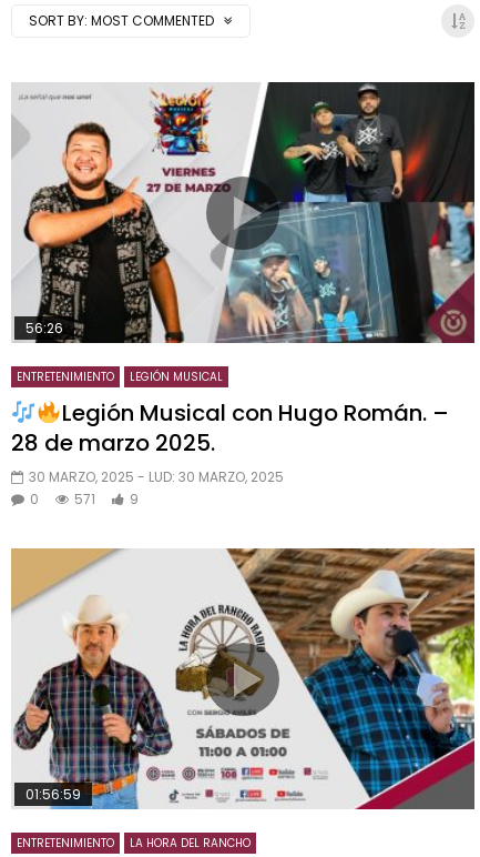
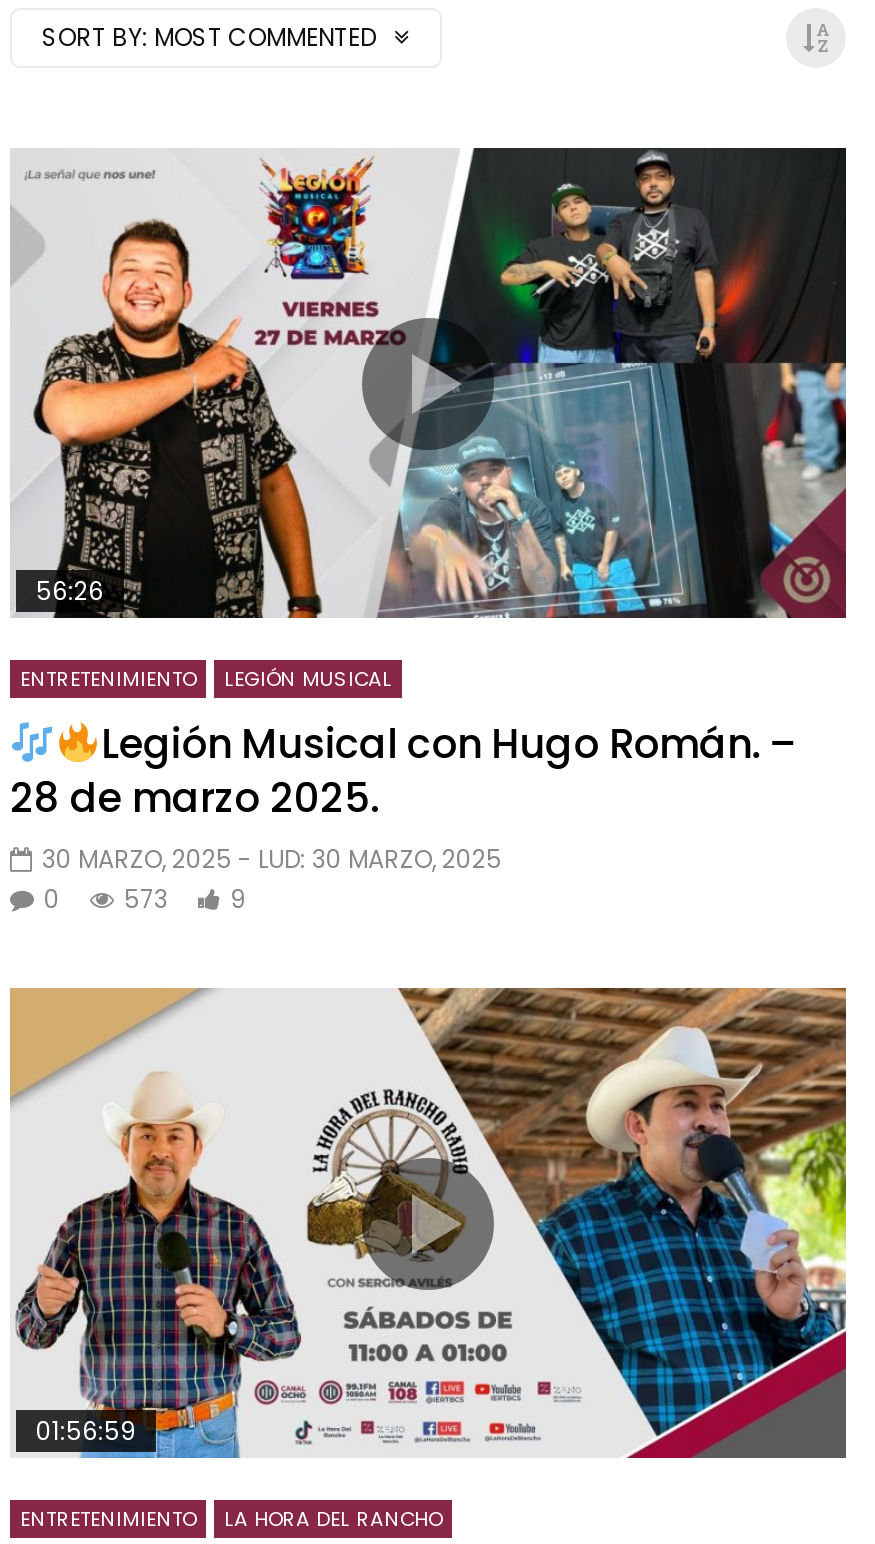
- 0 571 9
+ 0 573 9
